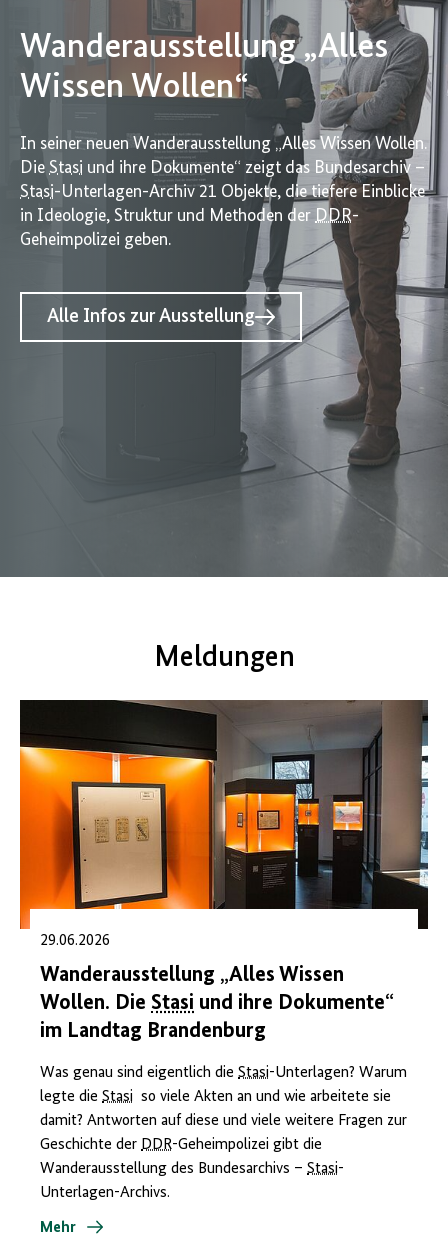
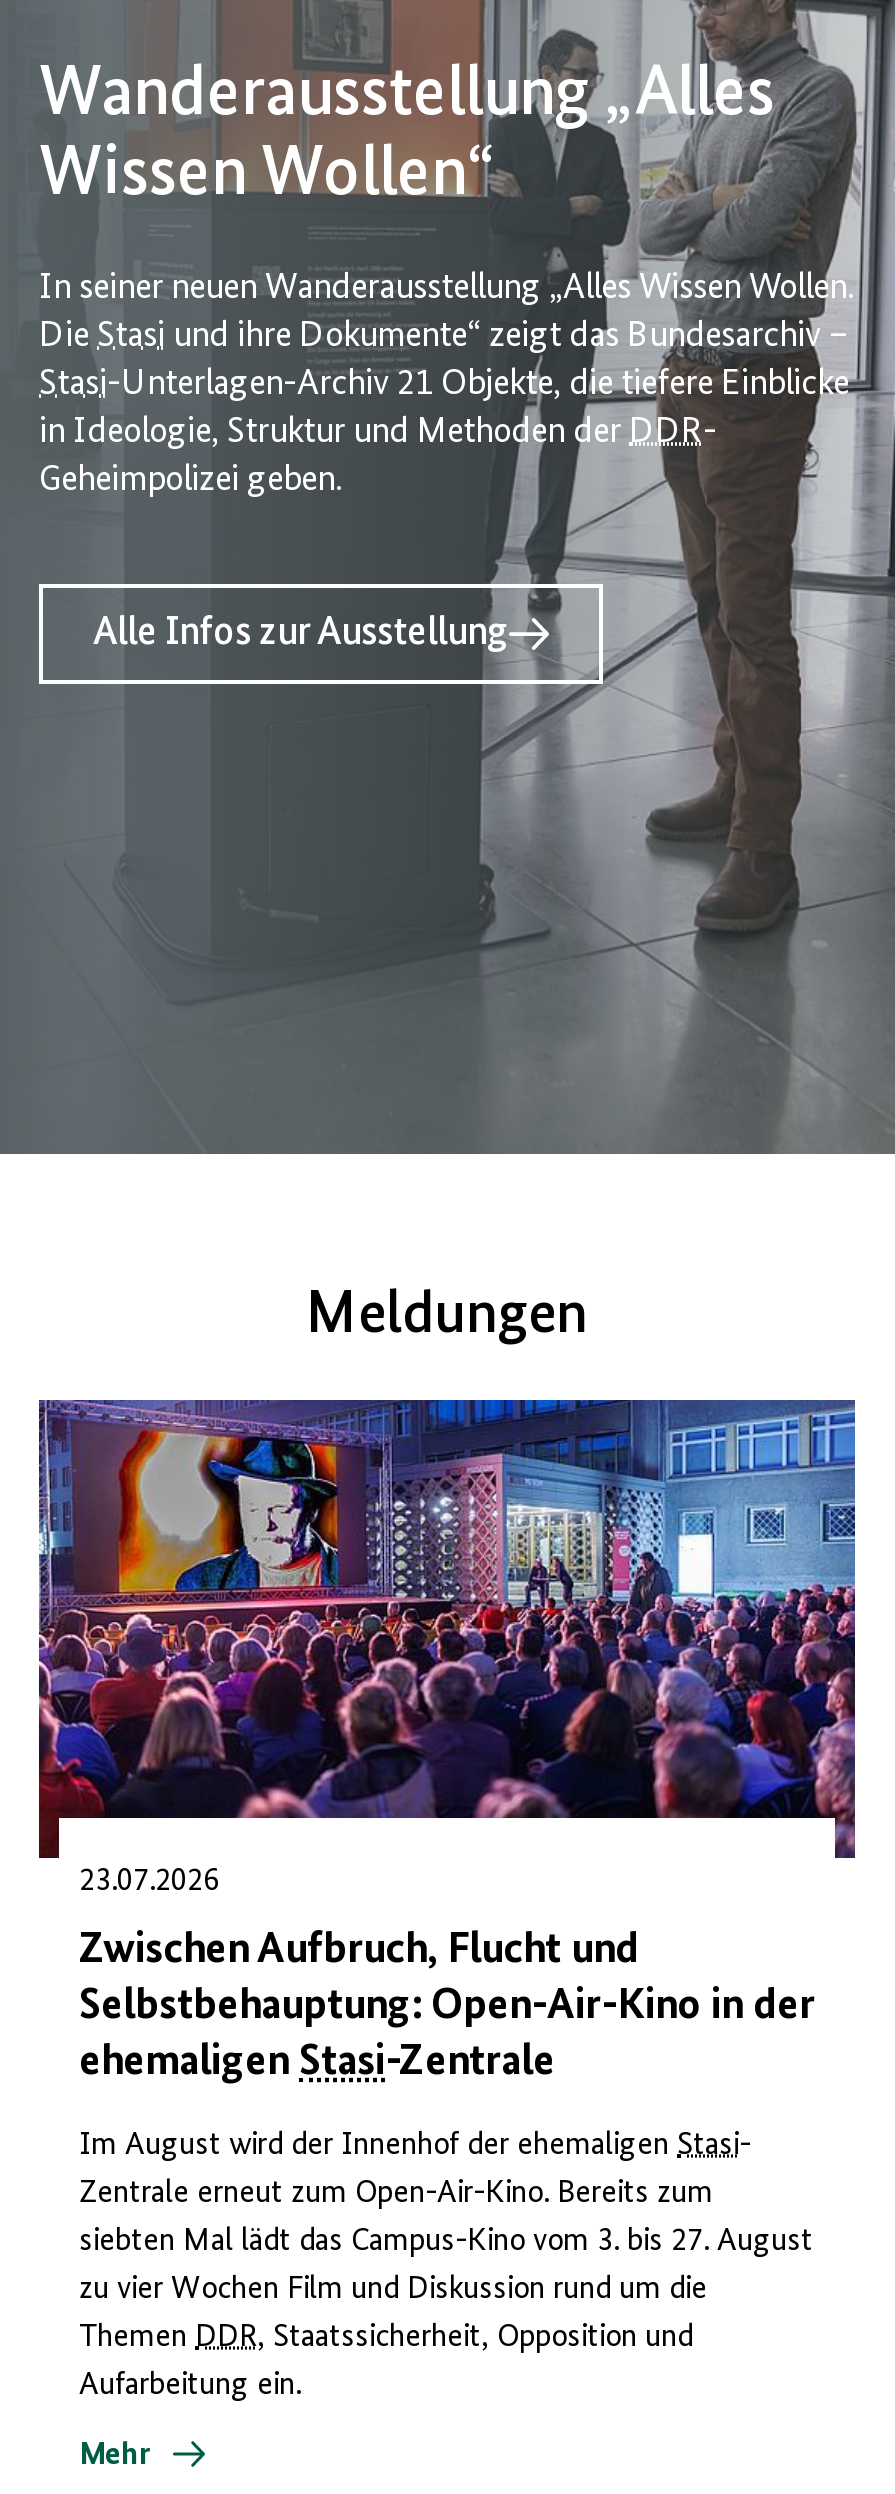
- [image]
- 29.06.2026
+ [image]
+ 23.07.2026

- Wanderausstellung „Alles Wissen
- Wollen. Die Stasi und ihre Dokumente“
- im Landtag Brandenburg
+ Zwischen Aufbruch, Flucht und
+ Selbstbehauptung: Open-Air-Kino in der
+ ehemaligen Stasi-Zentrale

- Was genau sind eigentlich die Stasi-Unterlagen? Warum
+ Im August wird der Innenhof der ehemaligen Stasi-

- legte die Stasi so viele Akten an und wie arbeitete sie
+ Zentrale erneut zum Open-Air-Kino. Bereits zum

- damit? Antworten auf diese und viele weitere Fragen zur
+ siebten Mal lädt das Campus-Kino vom 3. bis 27. August

- Geschichte der DDR-Geheimpolizei gibt die
+ zu vier Wochen Film und Diskussion rund um die

- Wanderausstellung des Bundesarchivs – Stasi-
+ Themen DDR, Staatssicherheit, Opposition und

- Unterlagen-Archivs.
+ Aufarbeitung ein.
